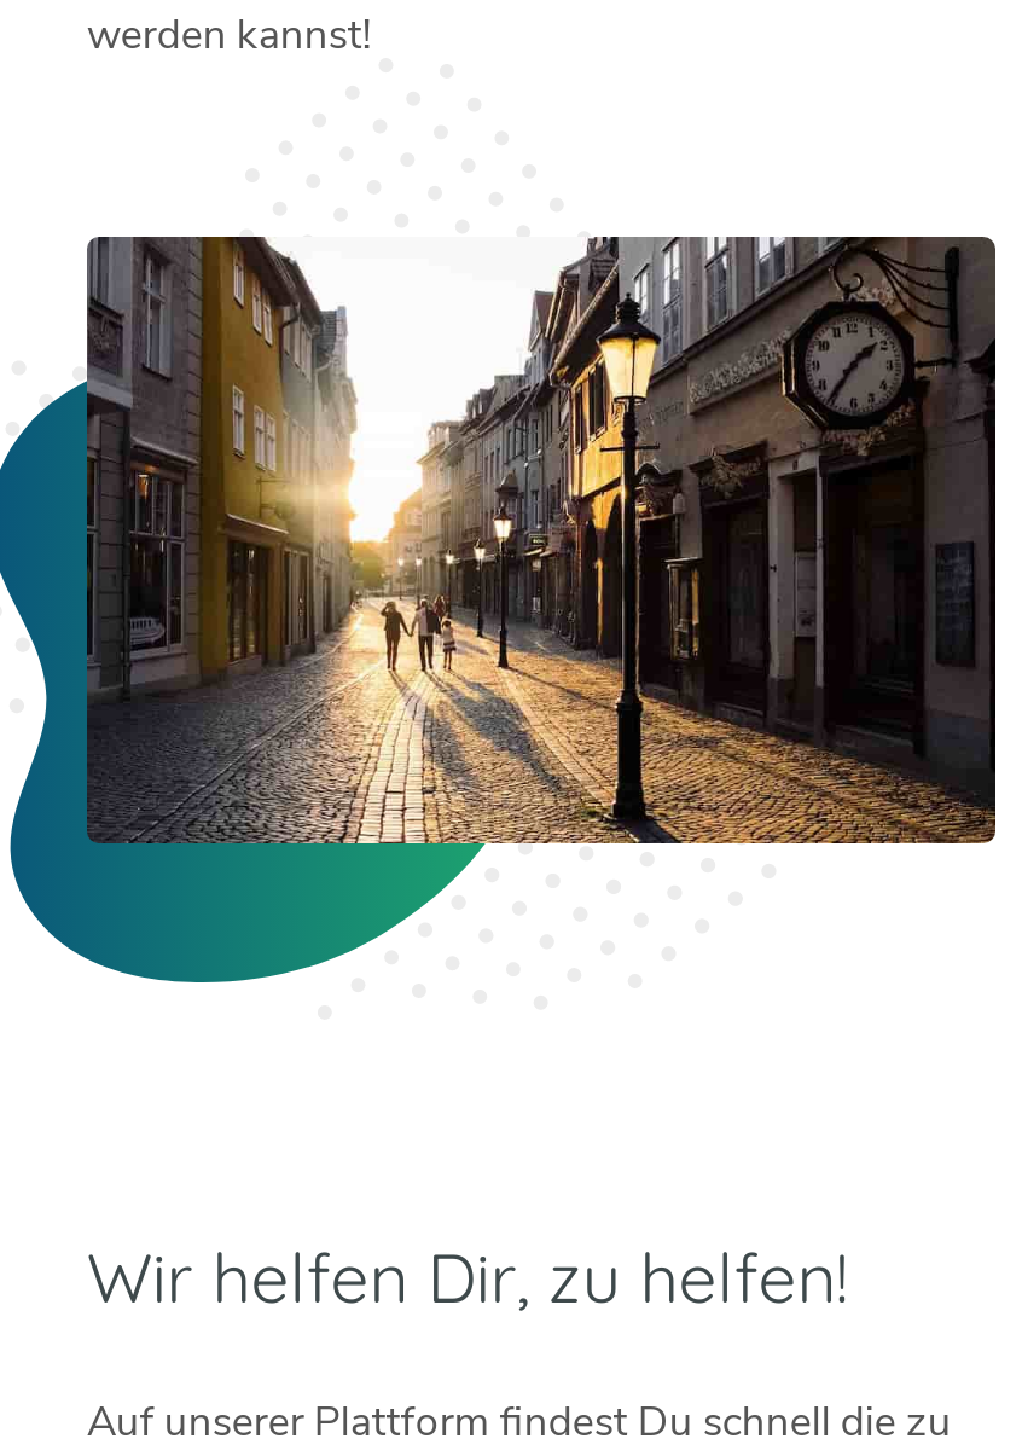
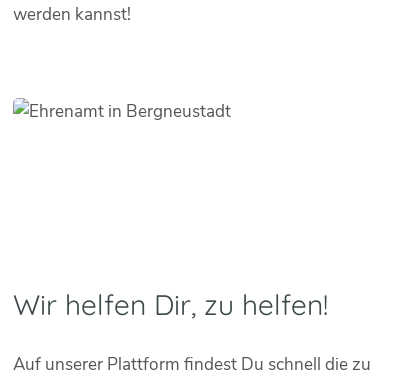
- [image]
